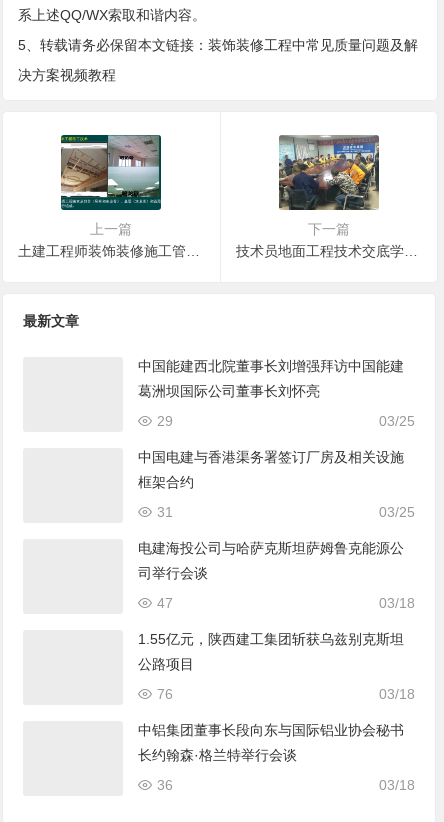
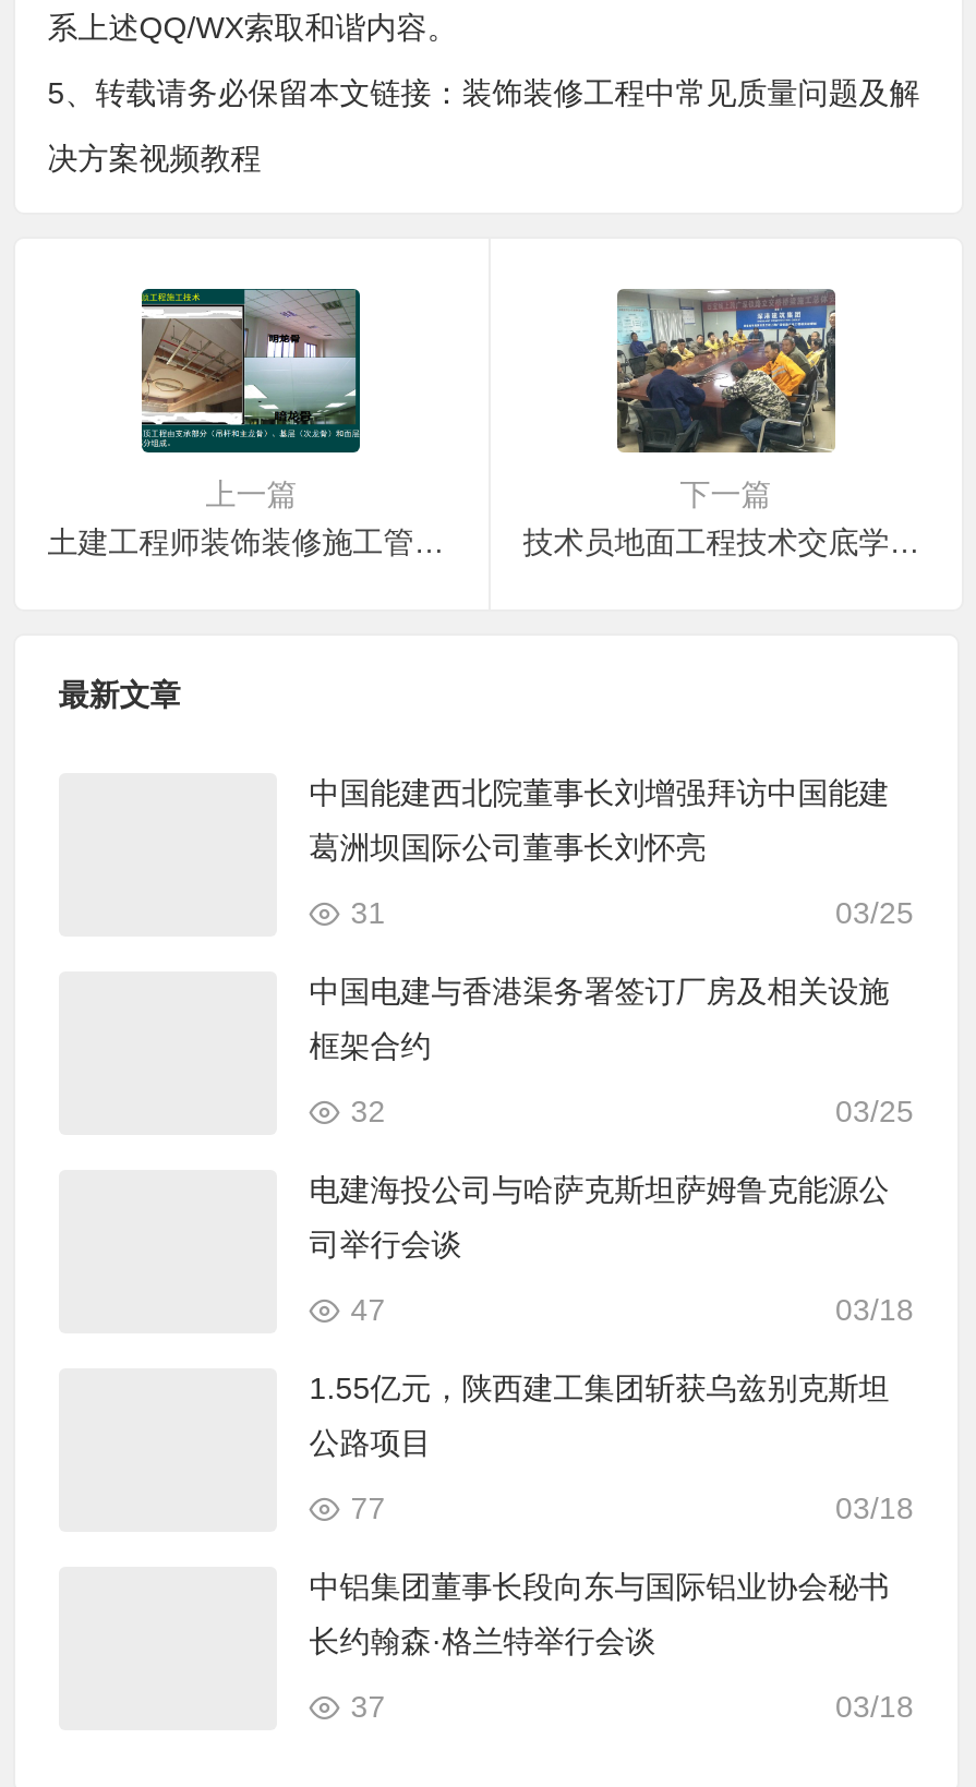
- 29
+ 31

- 31
+ 32

- 76
+ 77

- 36
+ 37
